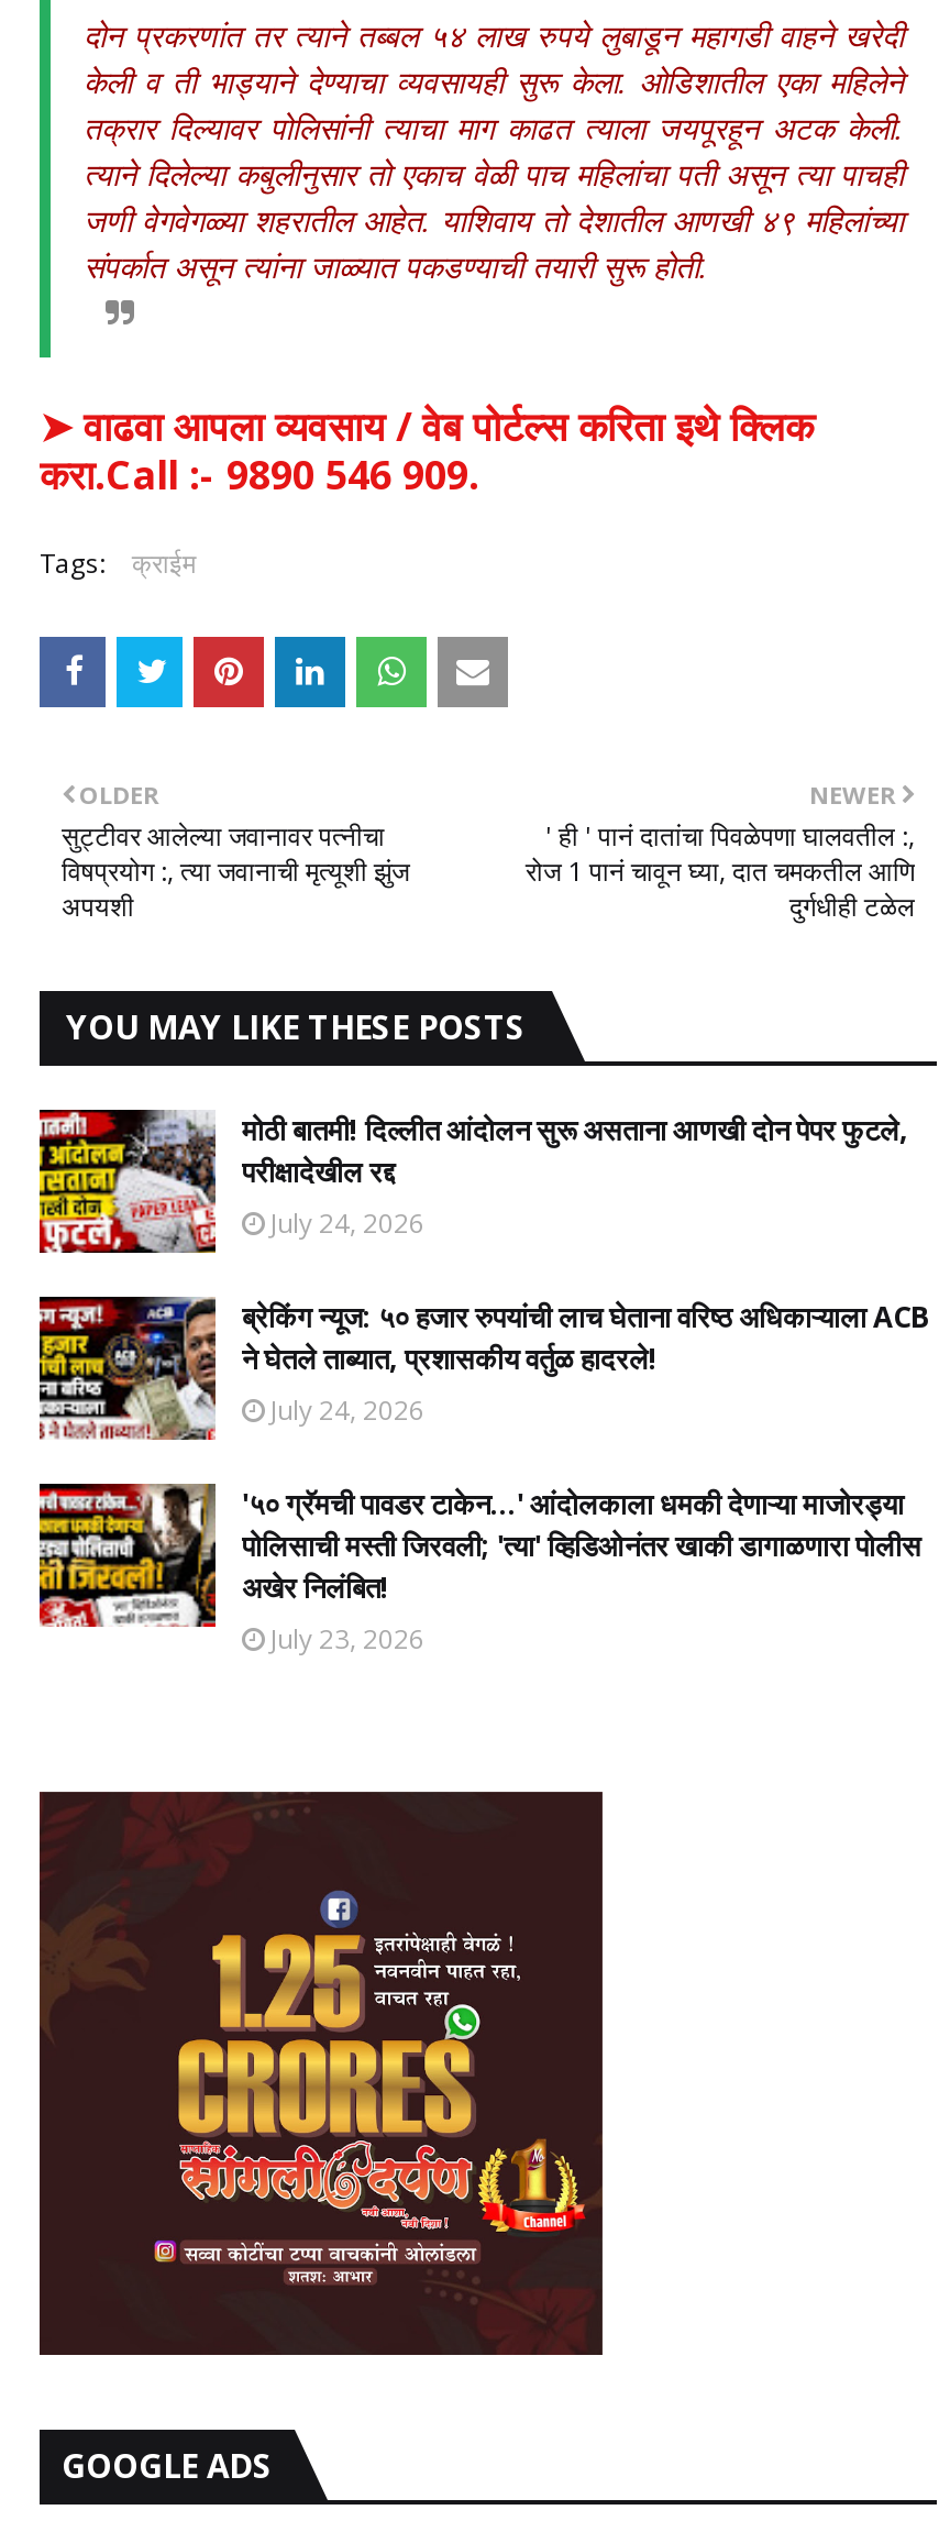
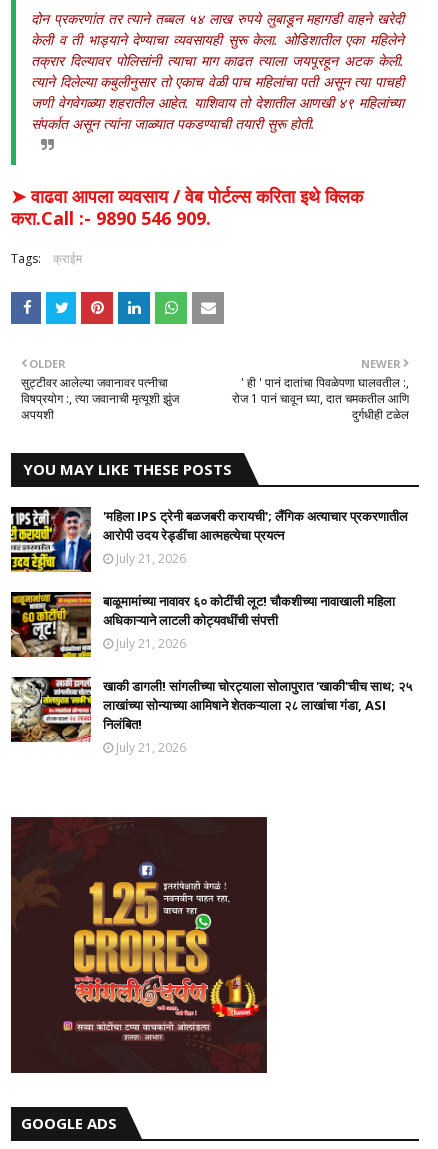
- [image]
- मोठी बातमी! दिल्लीत आंदोलन सुरू असताना आणखी दोन पेपर फुटले,
- परीक्षादेखील रद्द
- July 24, 2026
+ [image]
+ 'महिला IPS ट्रेनी बळजबरी करायची'; लैंगिक अत्याचार प्रकरणातील
+ आरोपी उदय रेड्डींचा आत्महत्येचा प्रयत्न
+ July 21, 2026

- [image]
- ब्रेकिंग न्यूज: ५० हजार रुपयांची लाच घेताना वरिष्ठ अधिकाऱ्याला ACB
- ने घेतले ताब्यात, प्रशासकीय वर्तुळ हादरले!
- July 24, 2026
+ [image]
+ बाळूमामांच्या नावावर ६० कोटींची लूट! चौकशीच्या नावाखाली महिला
+ अधिकाऱ्याने लाटली कोट्यवधींची संपत्ती
+ July 21, 2026

- [image]
- '५० ग्रॅमची पावडर टाकेन...' आंदोलकाला धमकी देणाऱ्या माजोरड्या
- पोलिसाची मस्ती जिरवली; 'त्या' व्हिडिओनंतर खाकी डागाळणारा पोलीस
- अखेर निलंबित!
- July 23, 2026
+ [image]
+ खाकी डागली! सांगलीच्या चोरट्याला सोलापुरात 'खाकी'चीच साथ; २५
+ लाखांच्या सोन्याच्या आमिषाने शेतकऱ्याला २८ लाखांचा गंडा, ASI
+ निलंबित!
+ July 21, 2026
